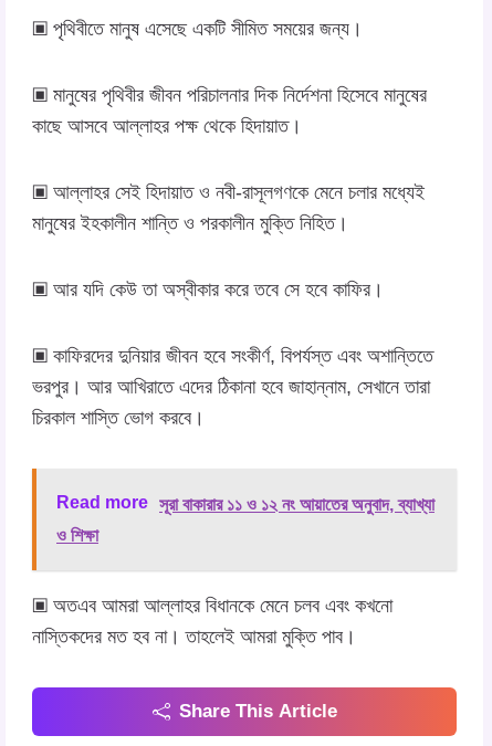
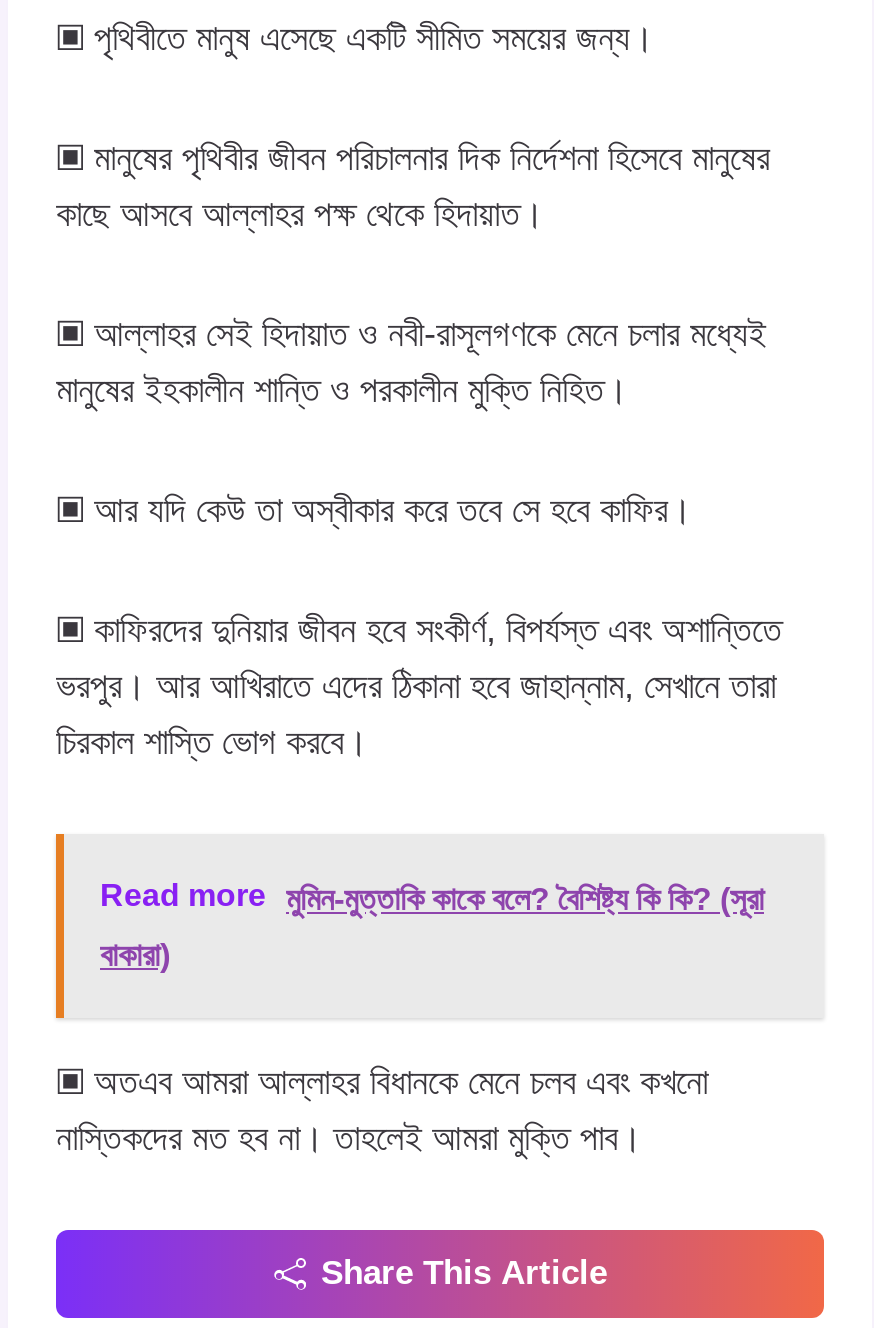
- Read more সূরা বাকারার ১১ ও ১২ নং আয়াতের অনুবাদ, ব্যাখ্যা
+ Read more মুমিন-মুত্তাকি কাকে বলে? বৈশিষ্ট্য কি কি? (সূরা

- ও শিক্ষা
+ বাকারা)
